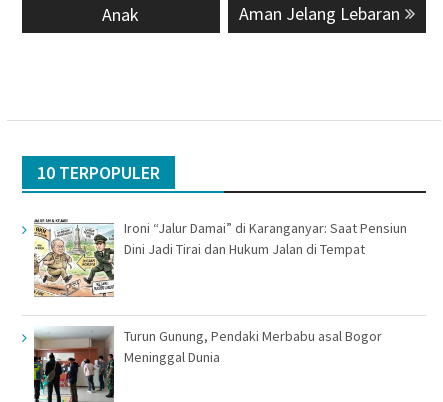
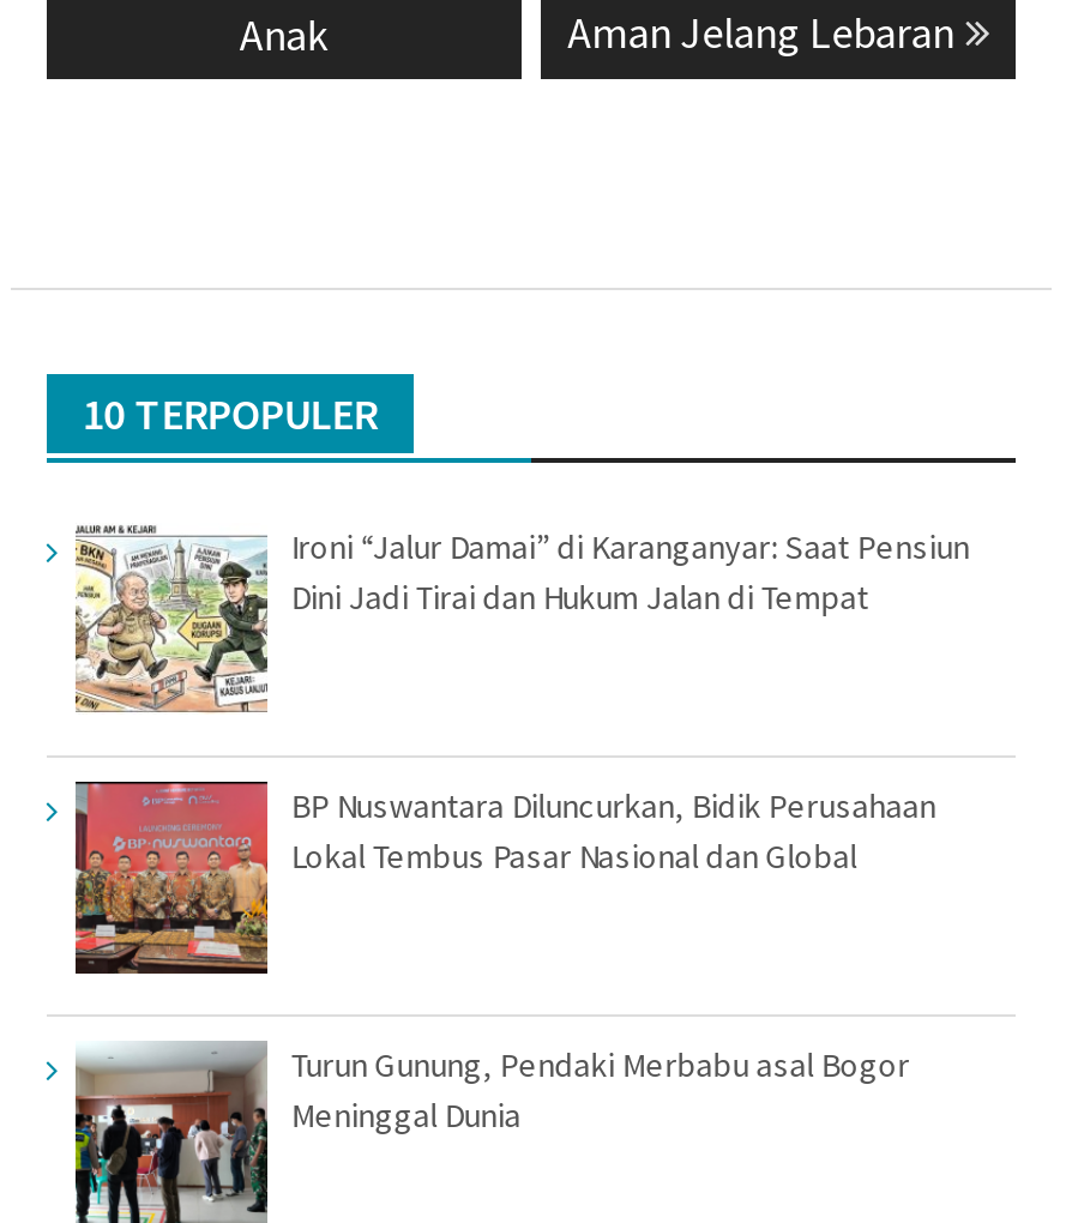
+ [image]
+ BP Nuswantara Diluncurkan, Bidik Perusahaan
+ Lokal Tembus Pasar Nasional dan Global
